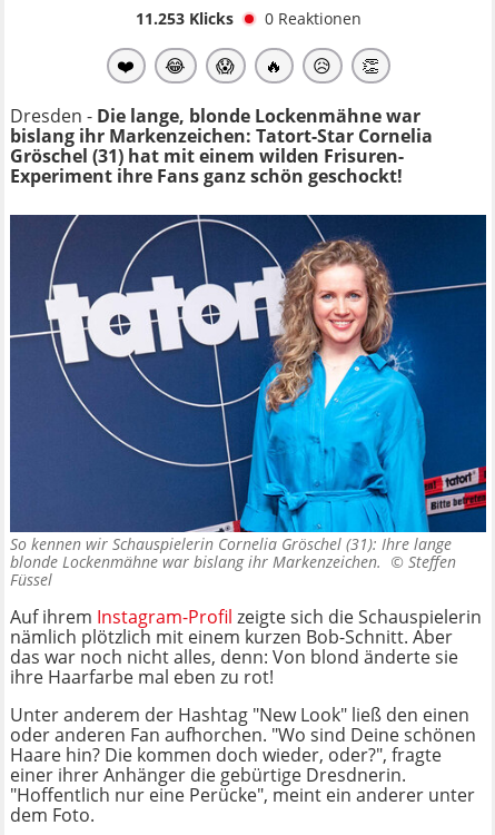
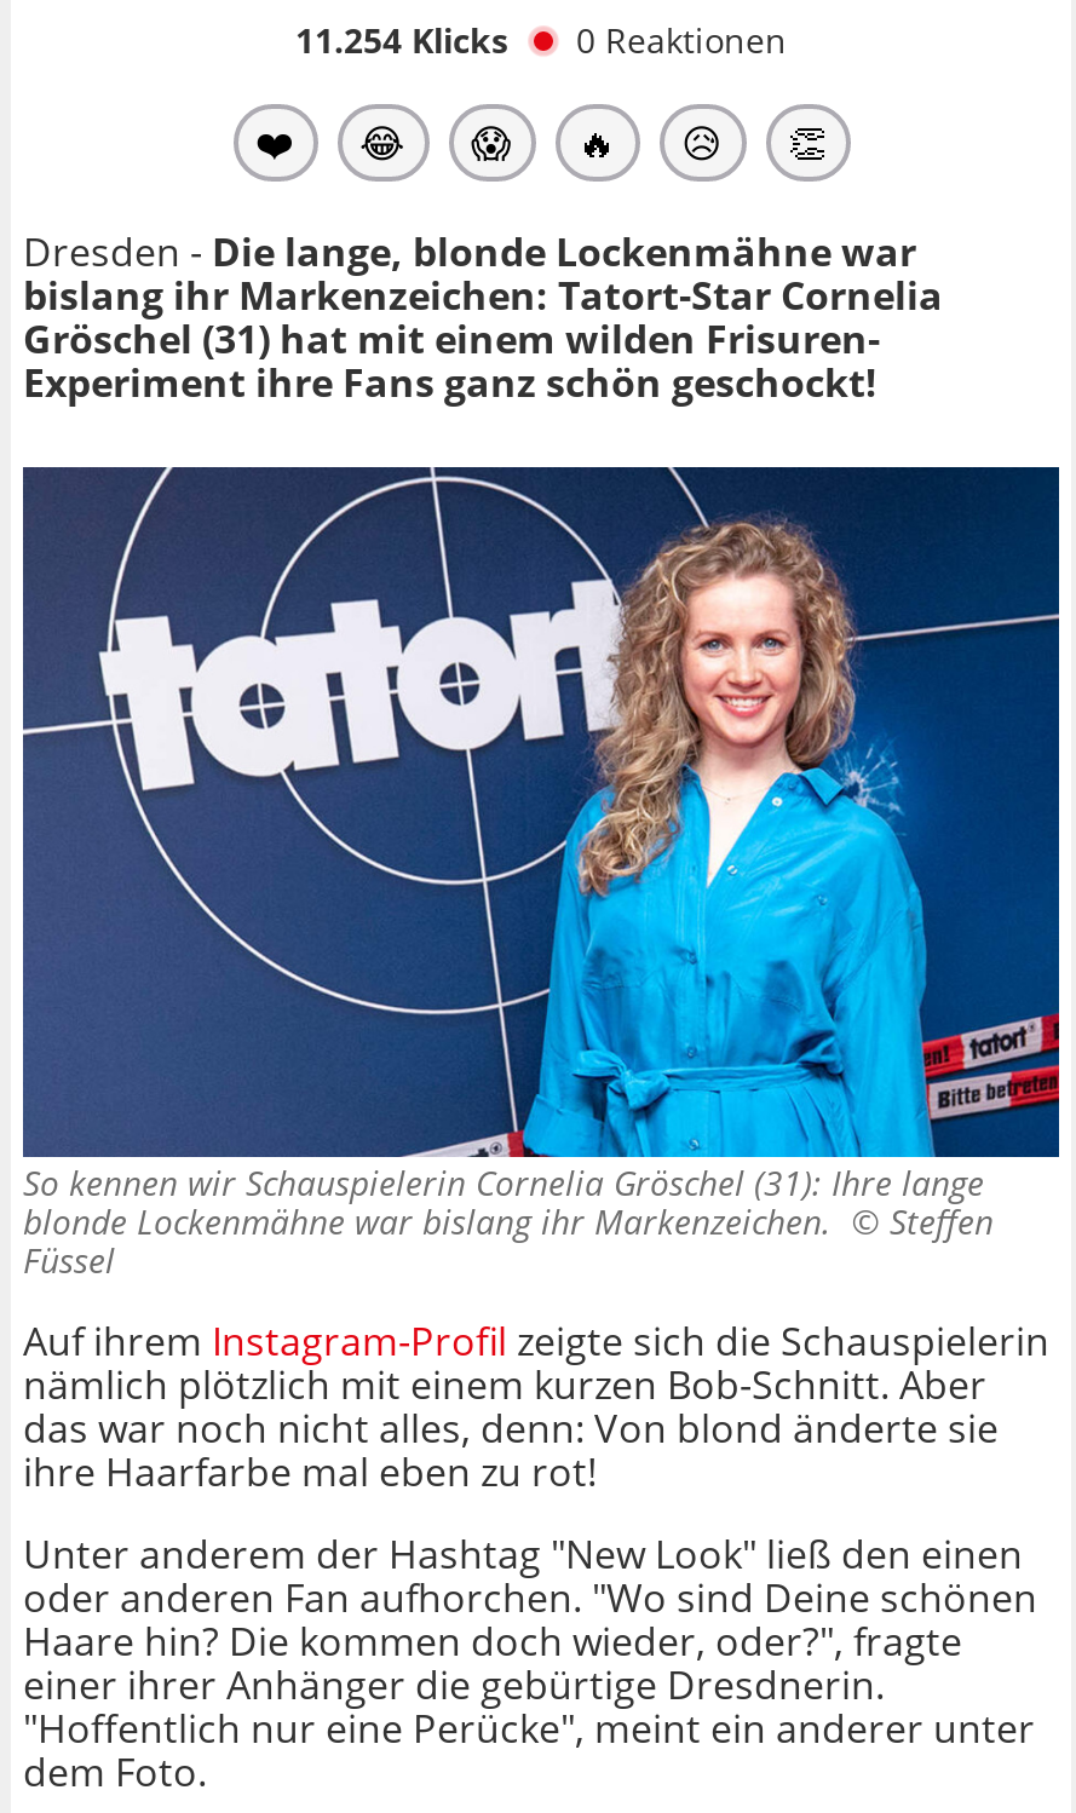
- 11.253 Klicks 0 Reaktionen
+ 11.254 Klicks 0 Reaktionen
